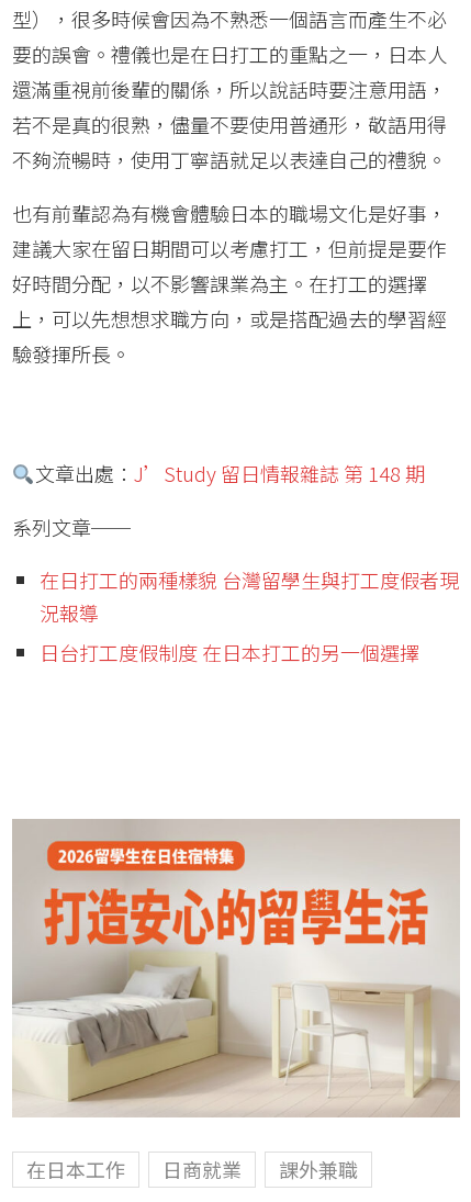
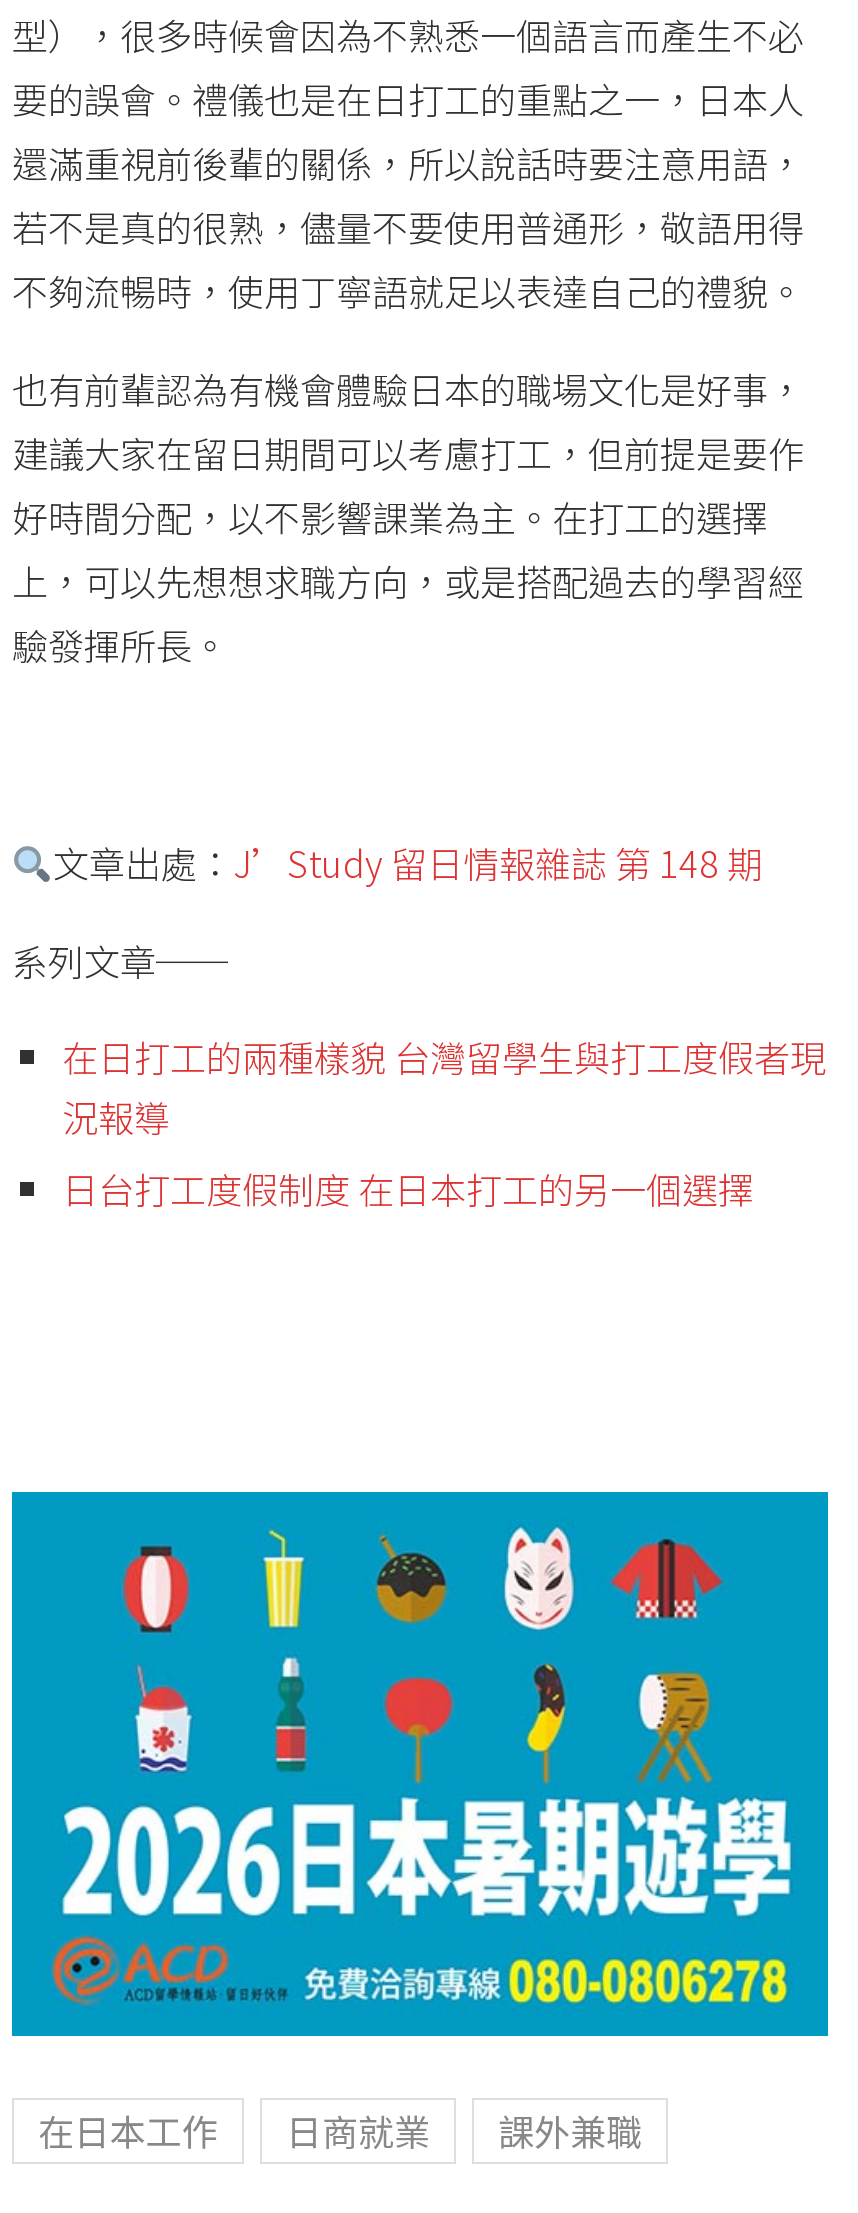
- [image]
+ [image]
